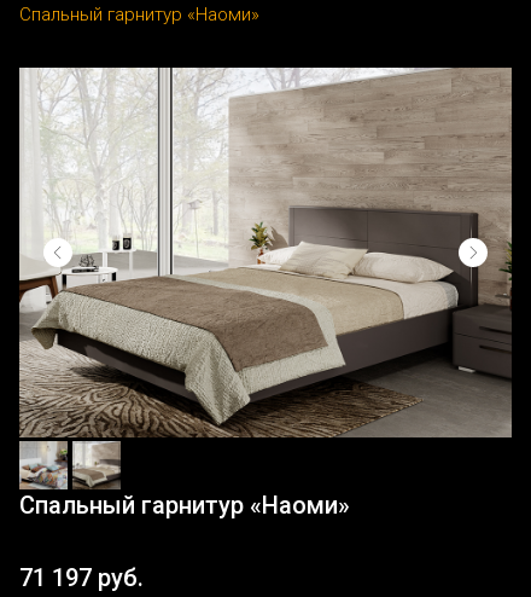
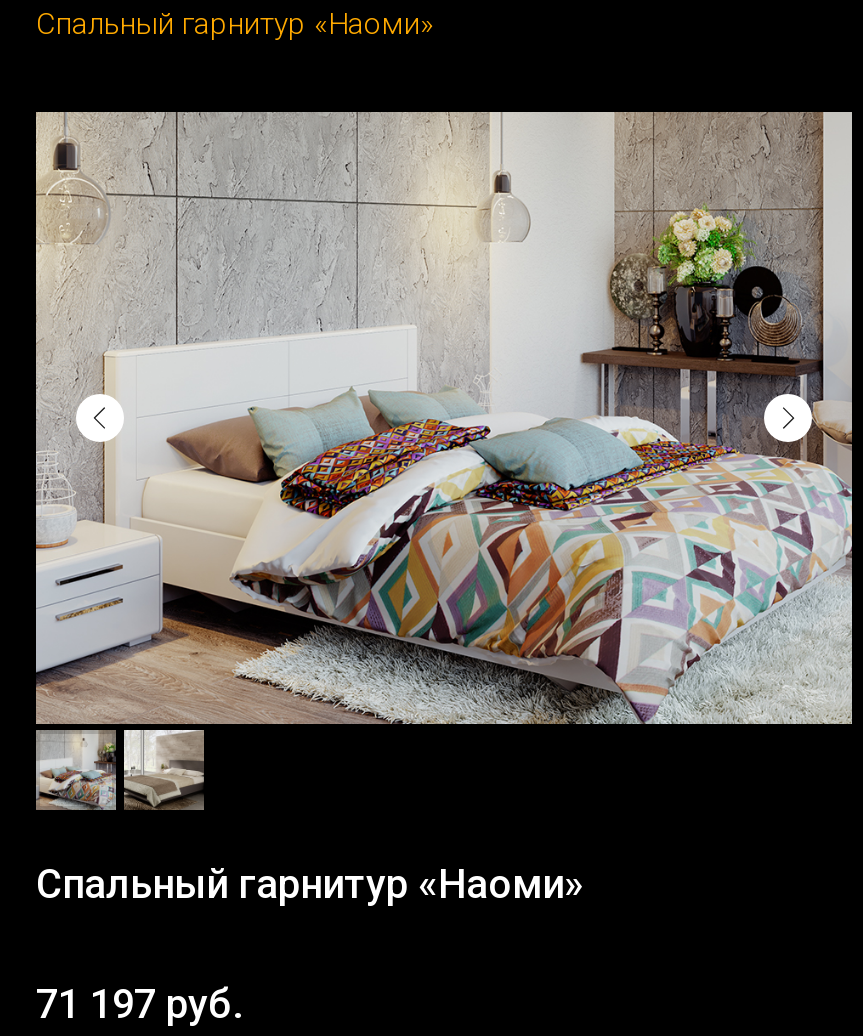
- [image]
+ [image]
